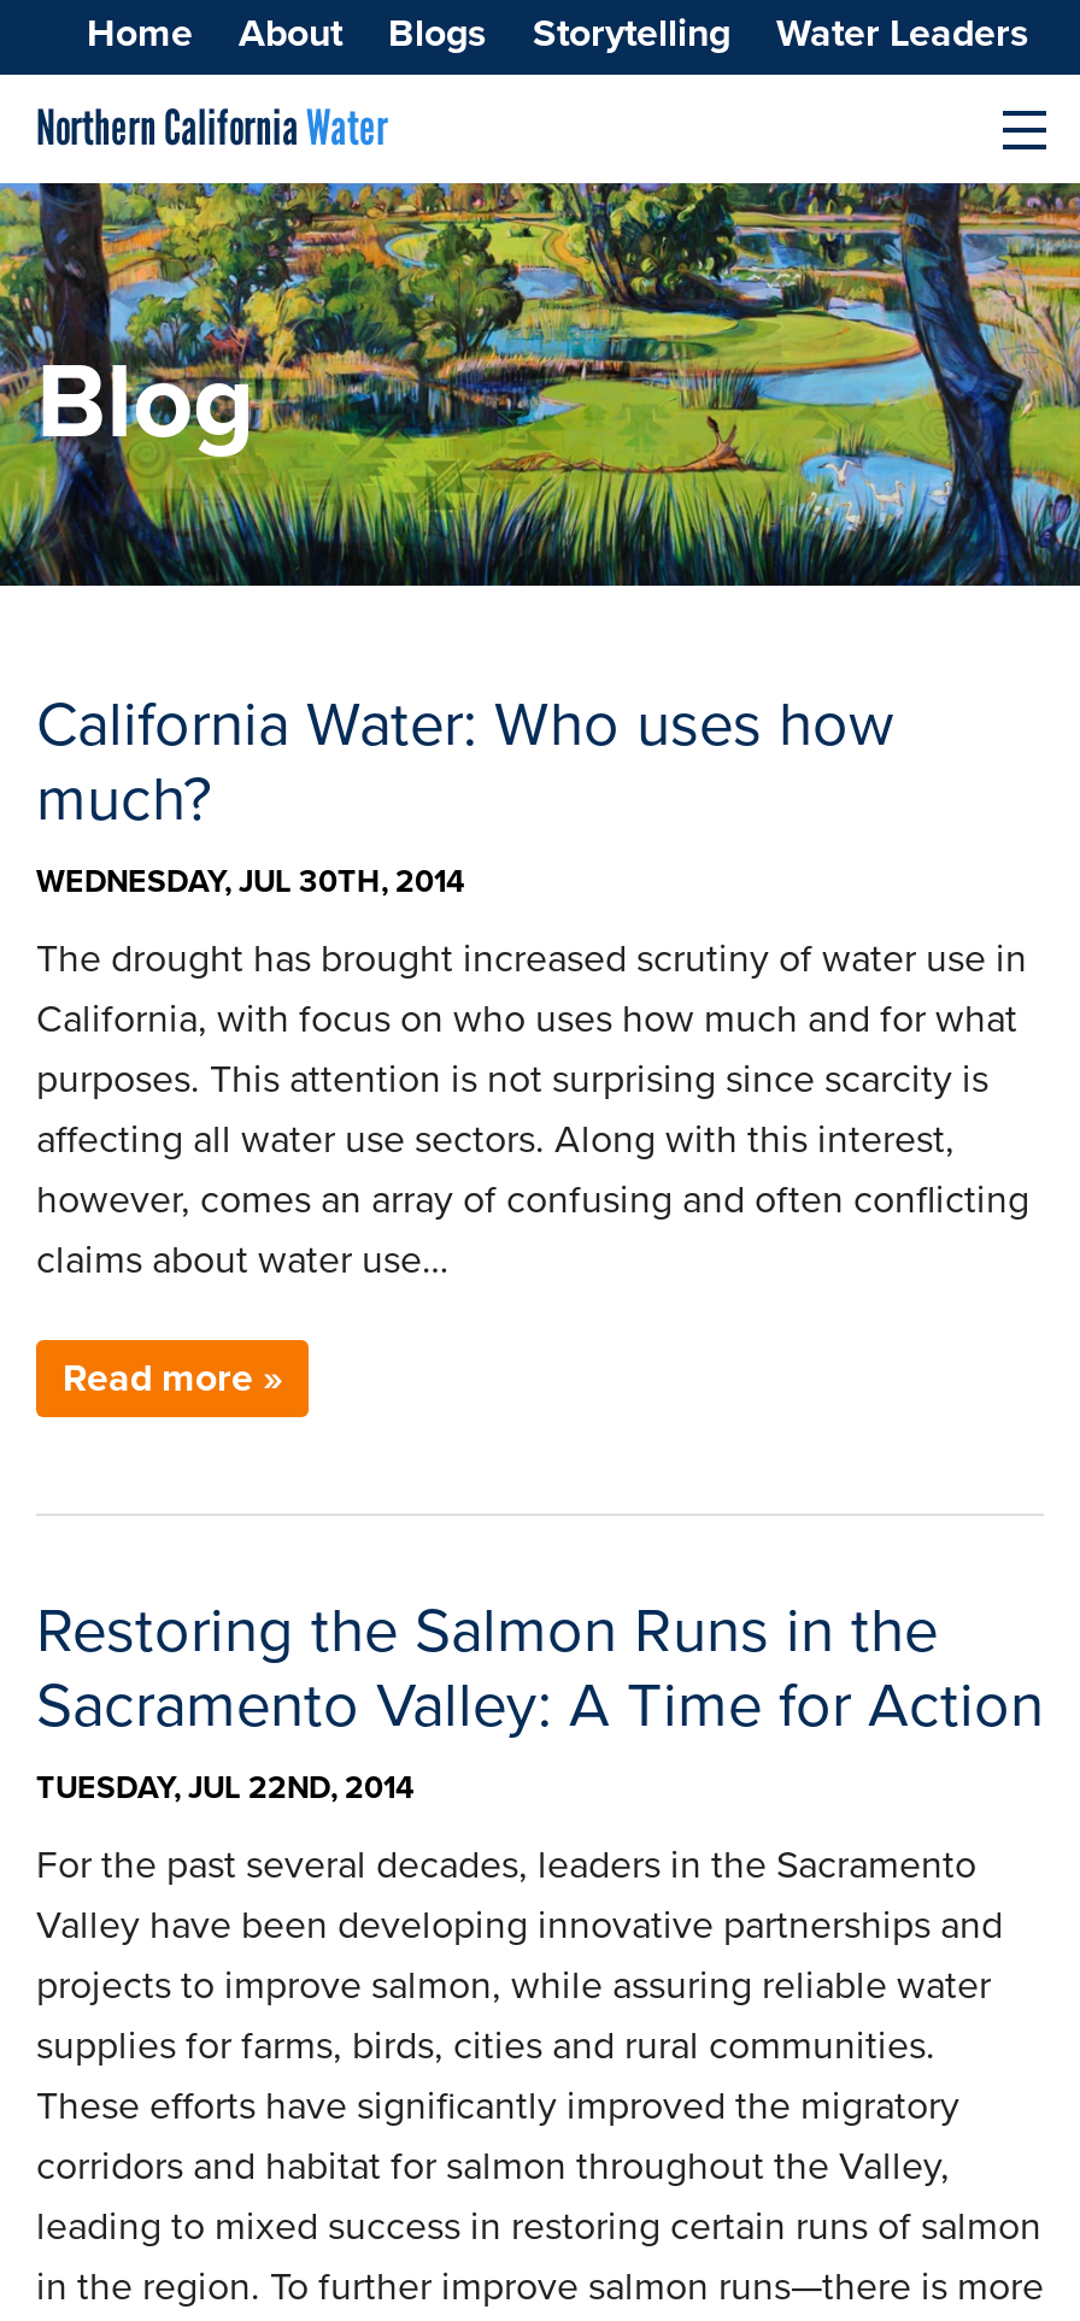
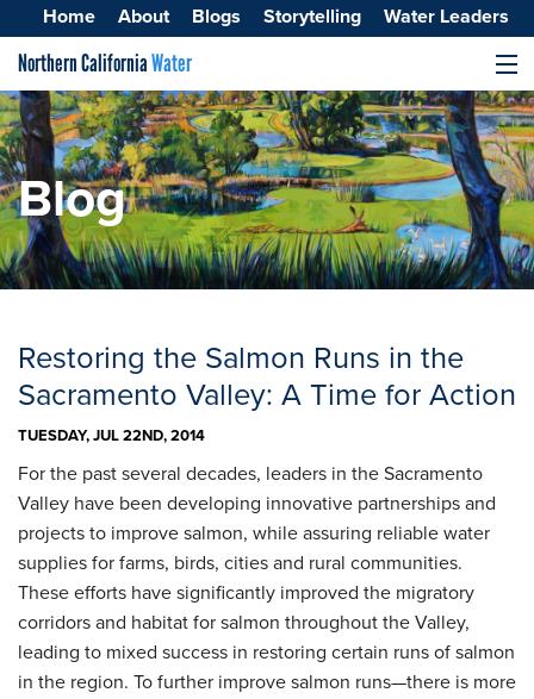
- California Water: Who uses how
- much?
- WEDNESDAY, JUL 30TH, 2014
- The drought has brought increased scrutiny of water use in
- California, with focus on who uses how much and for what
- purposes. This attention is not surprising since scarcity is
- affecting all water use sectors. Along with this interest,
- however, comes an array of confusing and often conflicting
- claims about water use…
- Read more »
